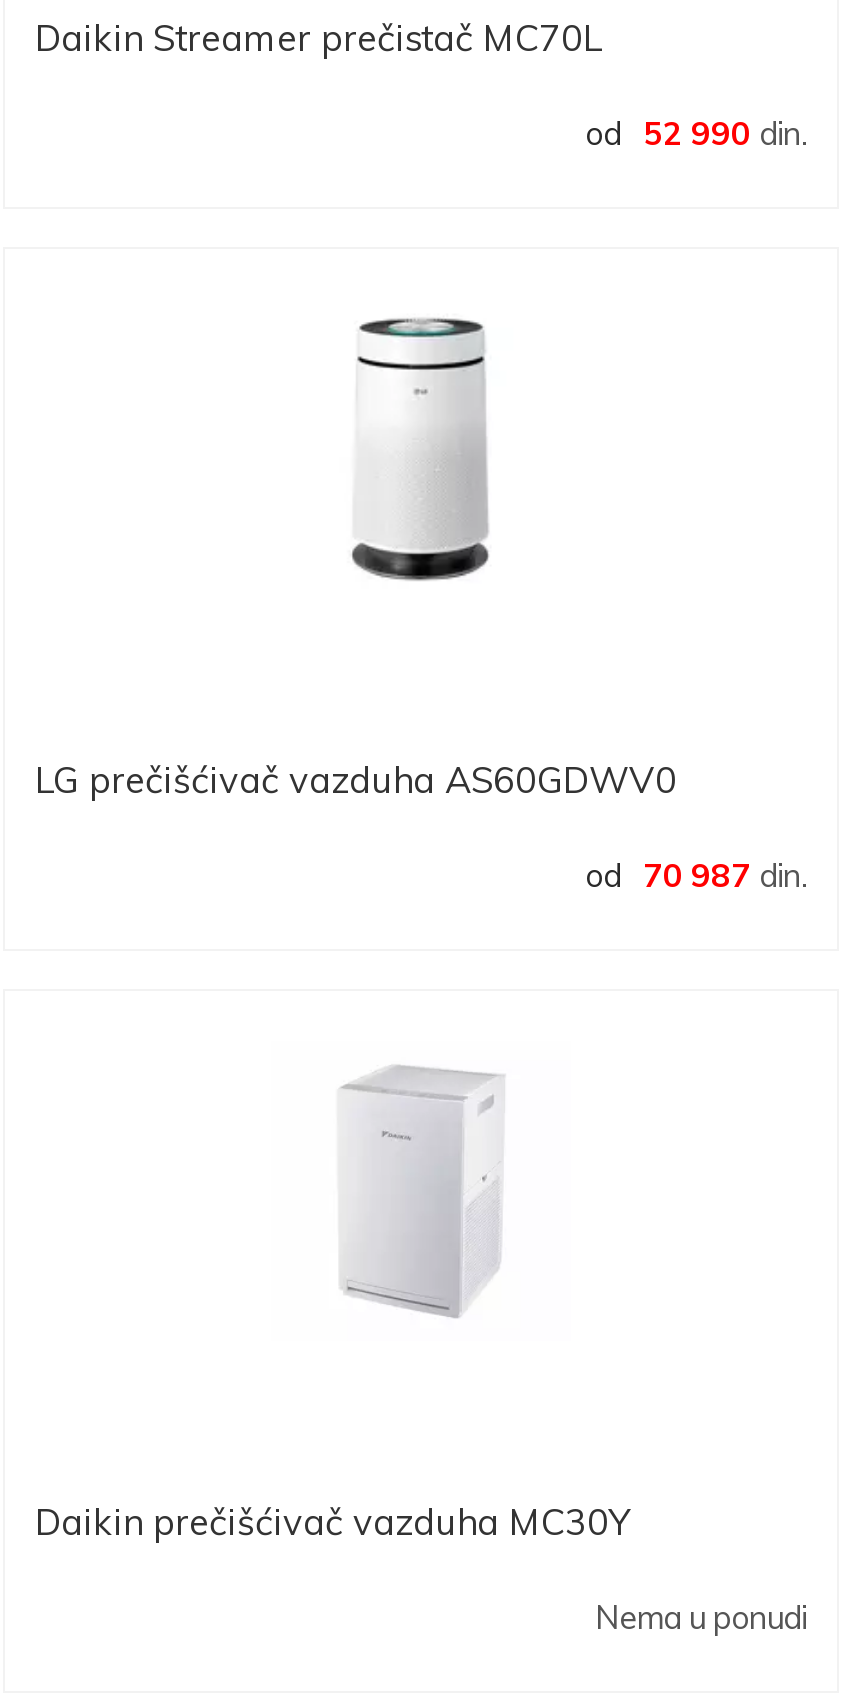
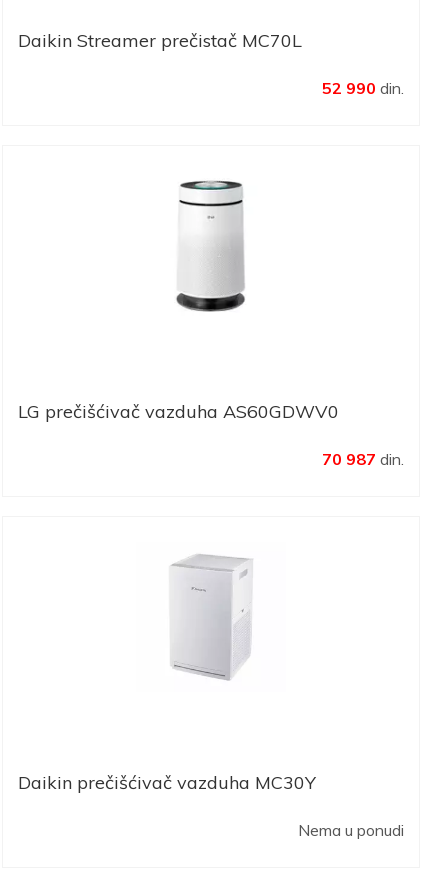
- od 52 990 din.
+ 52 990 din.

- od 70 987 din.
+ 70 987 din.
